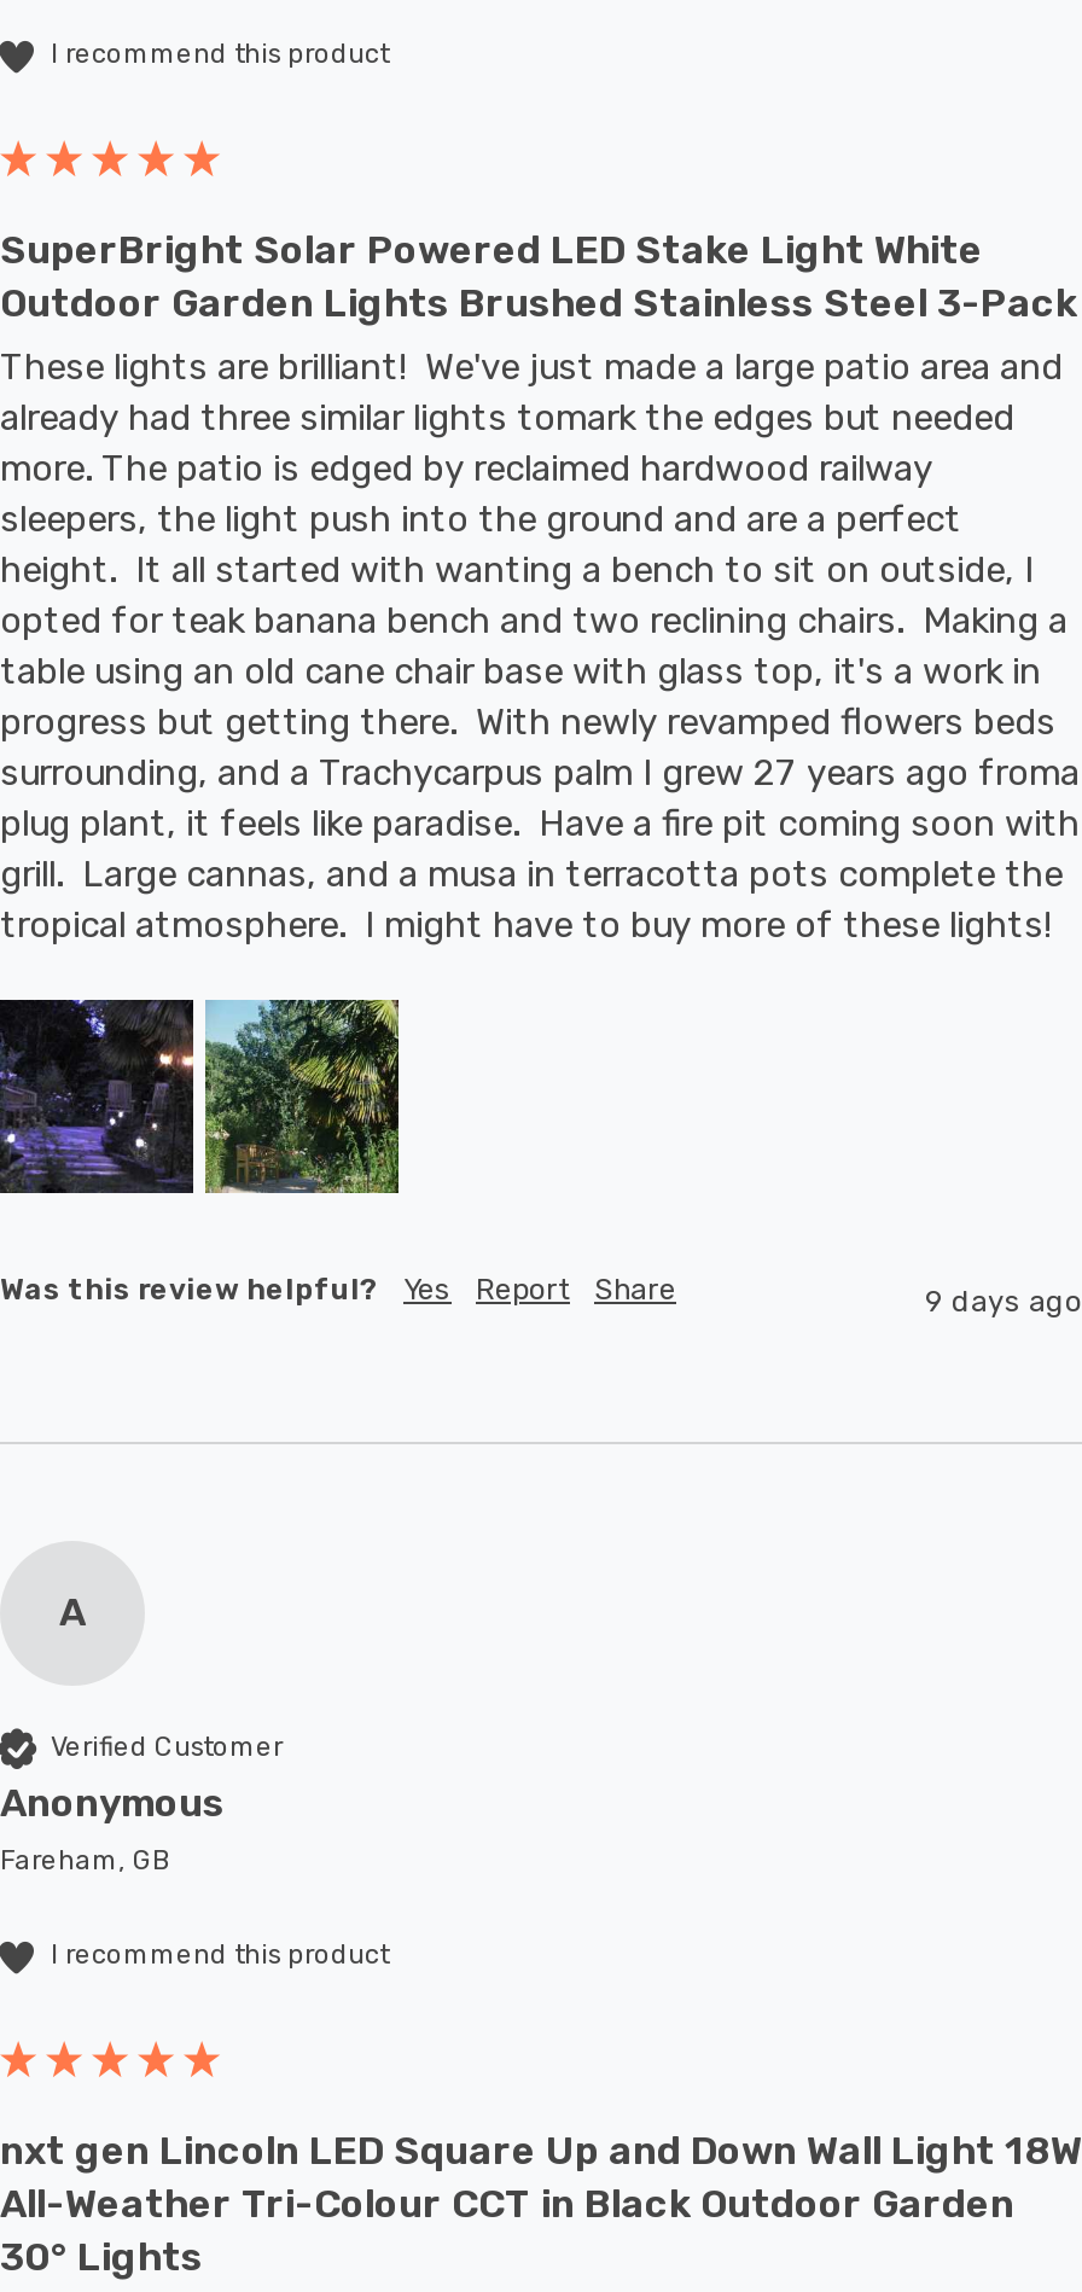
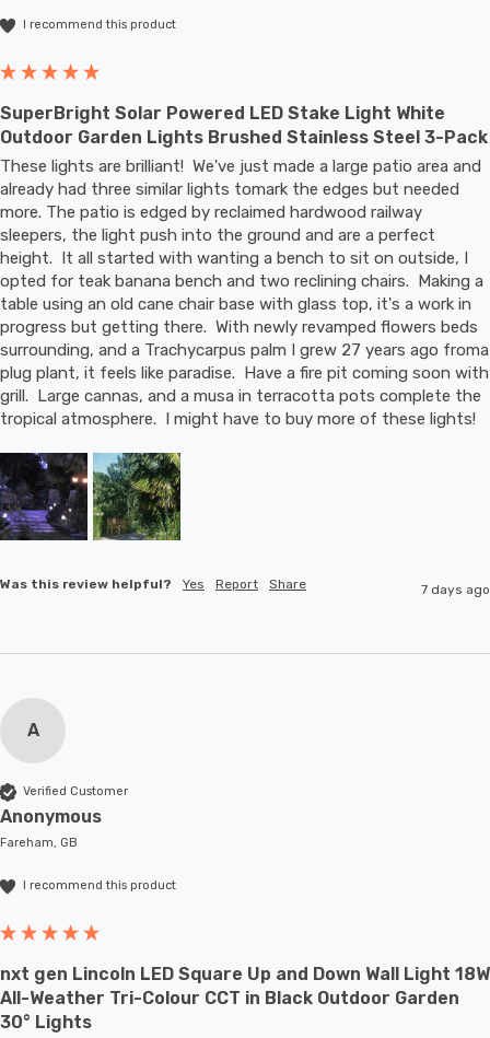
- 9 days ago
+ 7 days ago
